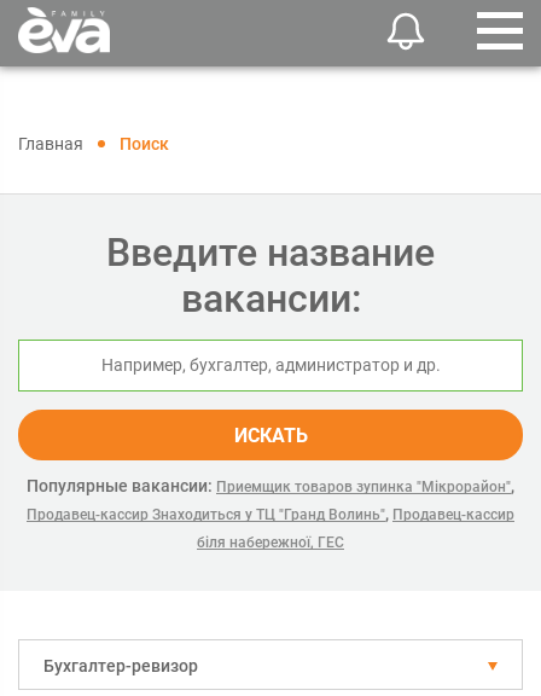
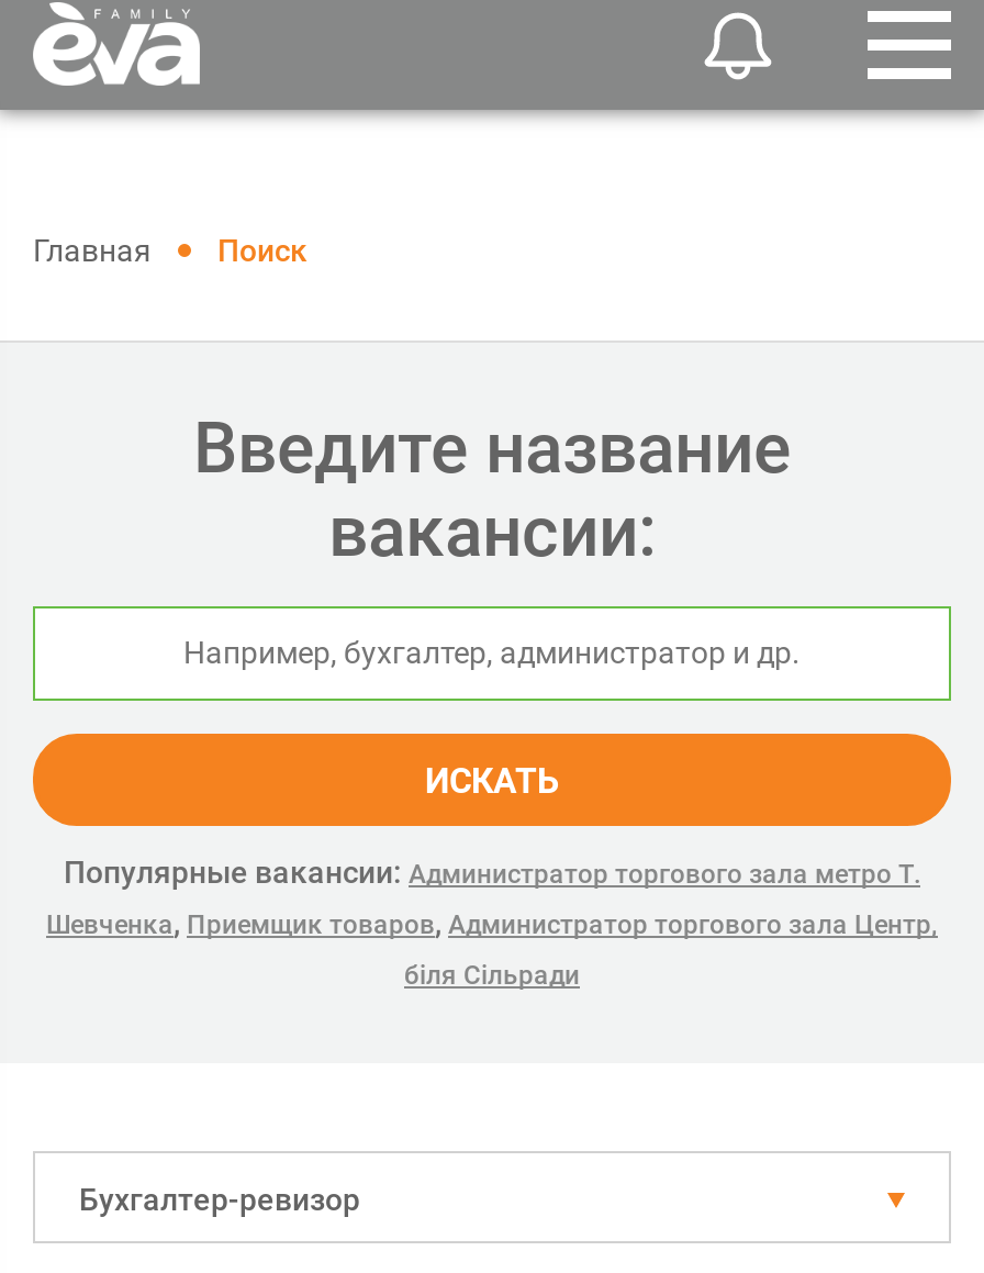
- Популярные вакансии: Приемщик товаров зупинка "Мікрорайон",
- Продавец-кассир Знаходиться у ТЦ "Гранд Волинь", Продавец-кассир
+ Популярные вакансии: Администратор торгового зала метро Т.
+ Шевченка, Приемщик товаров, Администратор торгового зала Центр,

- біля набережної, ГЕС
+ біля Сільради
